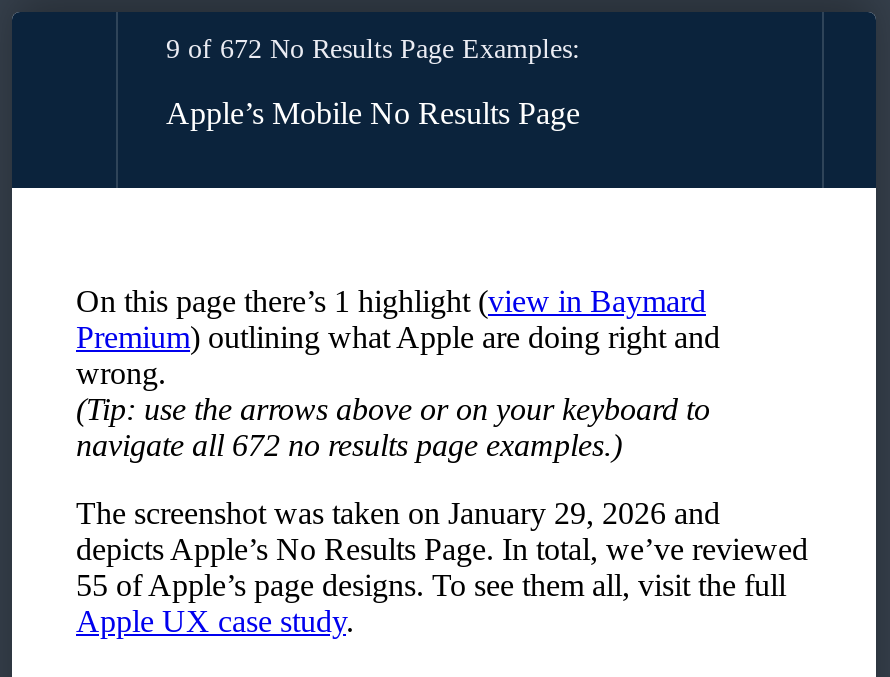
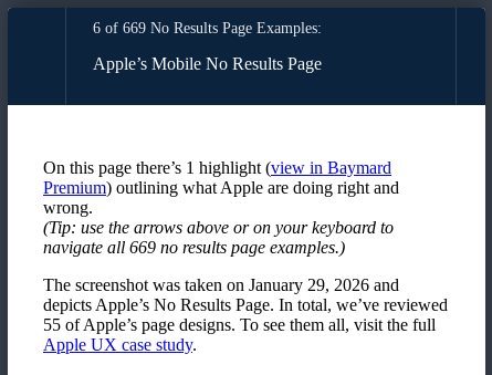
- 9 of 672 No Results Page Examples:
+ 6 of 669 No Results Page Examples:

- navigate all 672 no results page examples.)
+ navigate all 669 no results page examples.)
